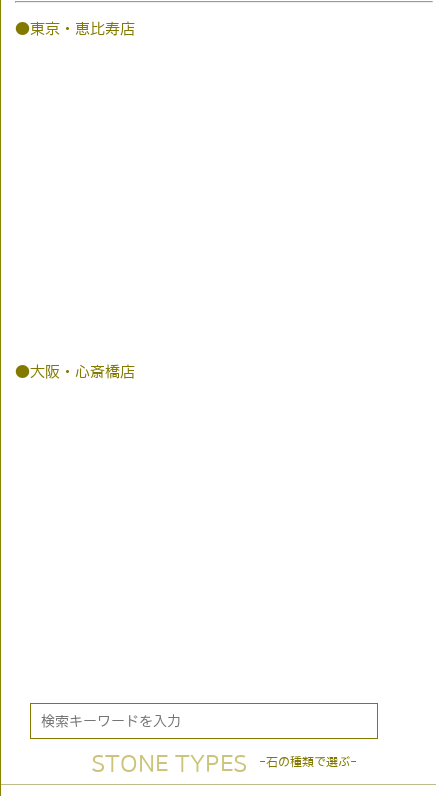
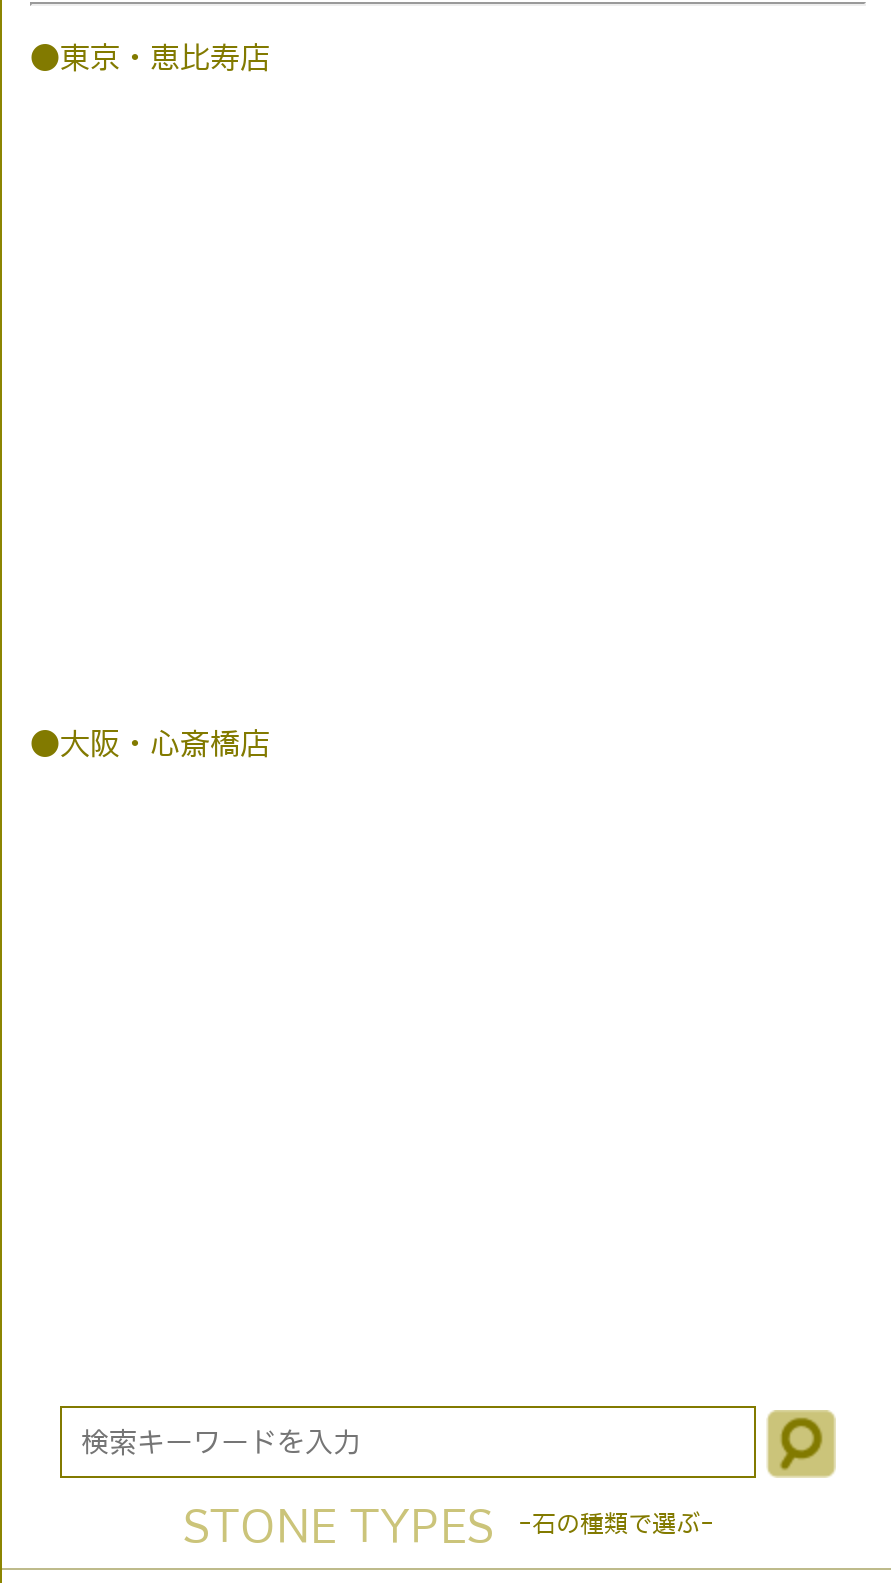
+ [image]
